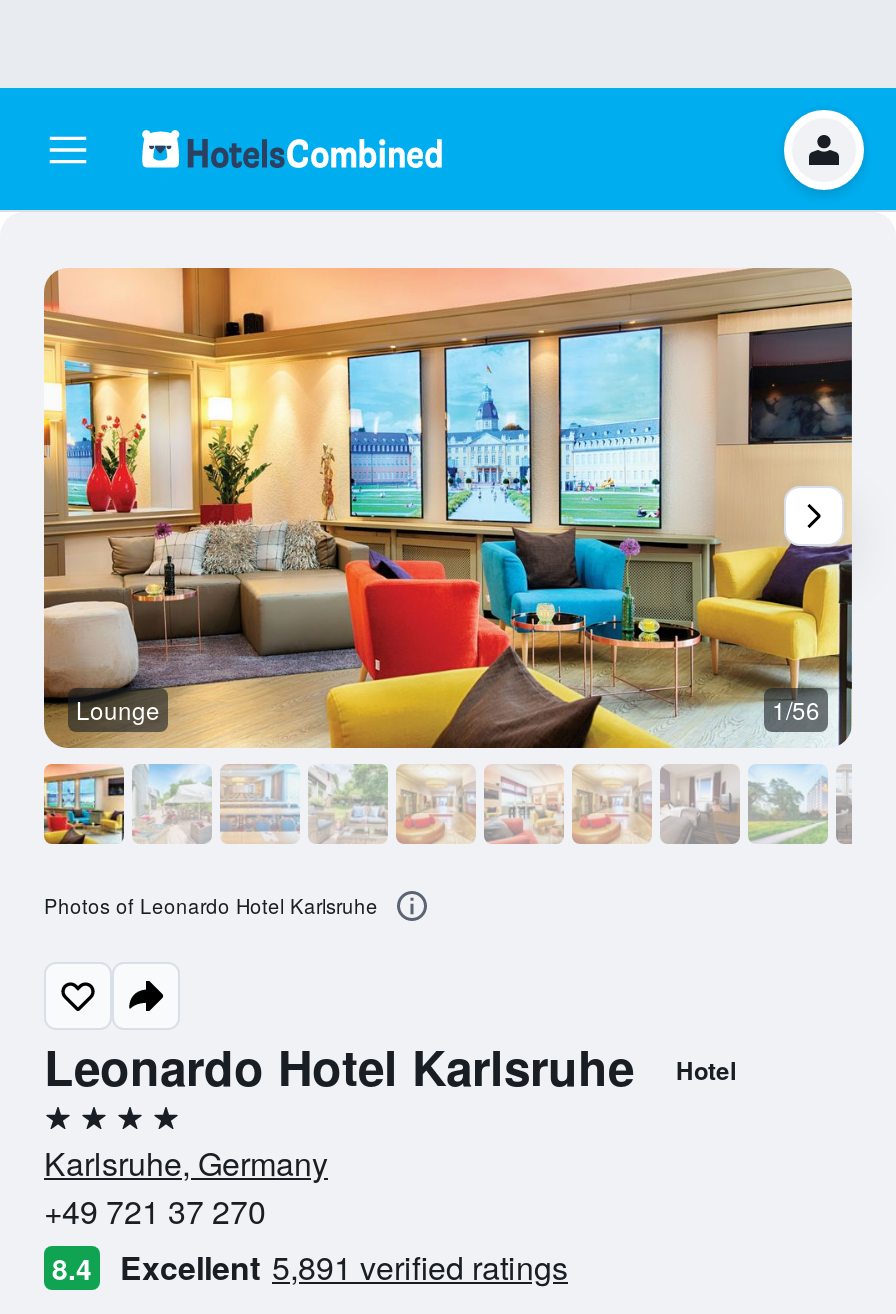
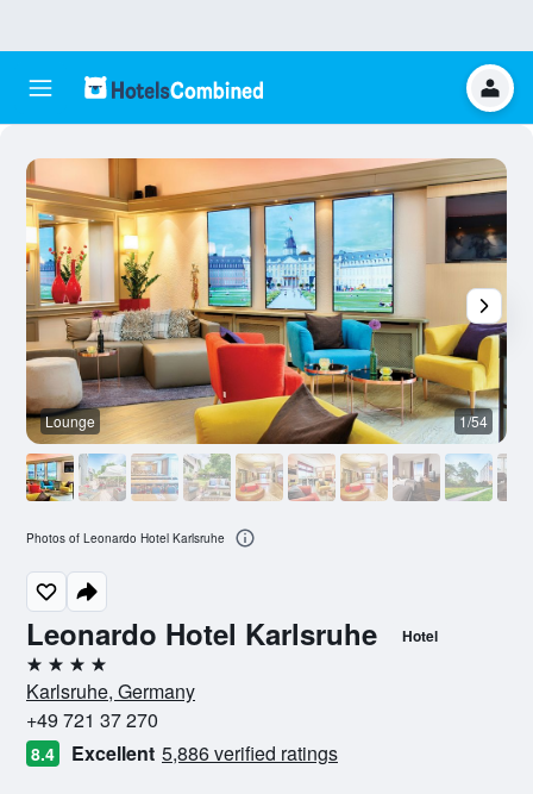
- 1/56
+ 1/54

- Excellent 5,891 verified ratings
+ Excellent 5,886 verified ratings
